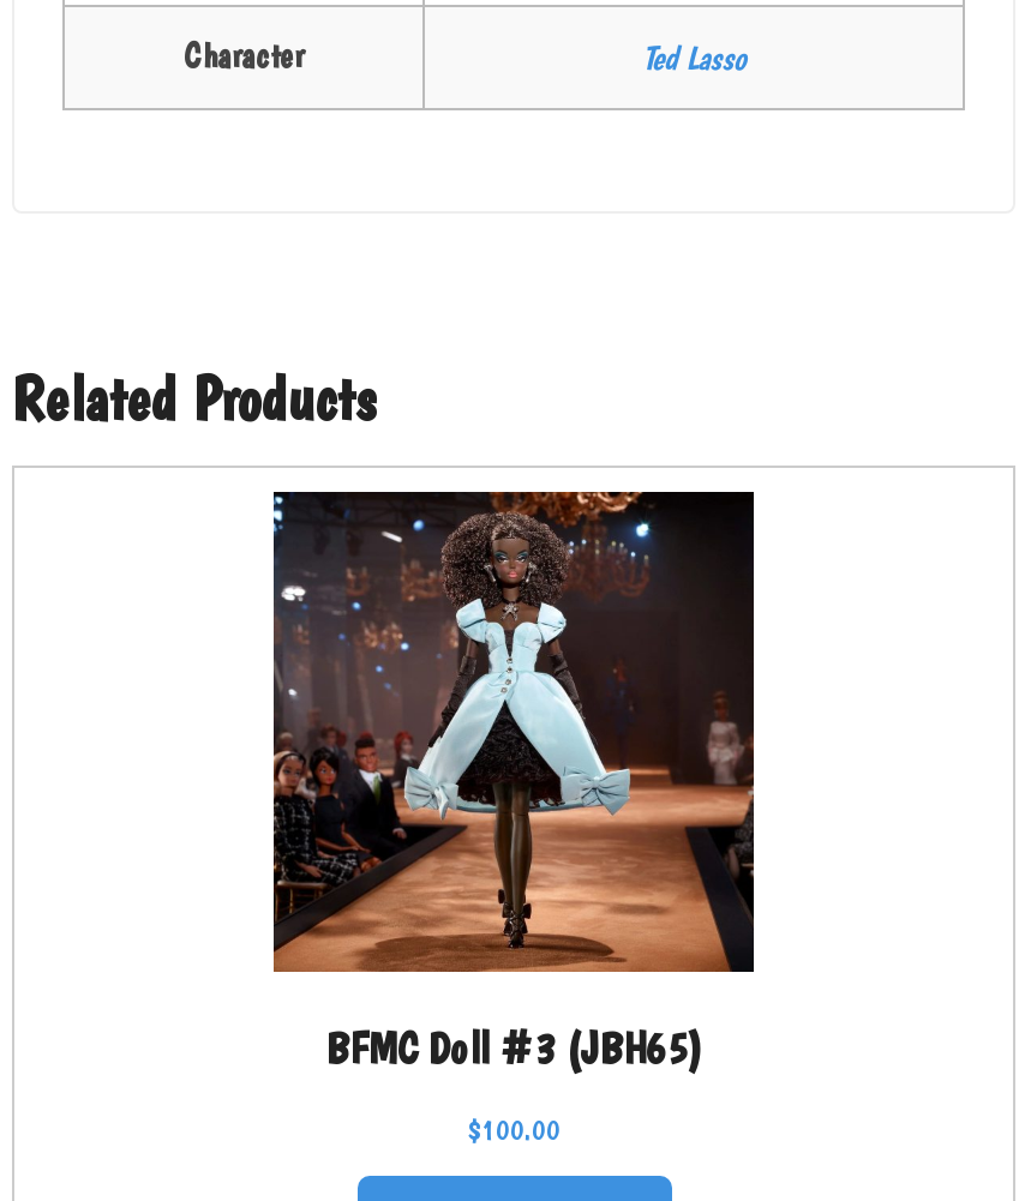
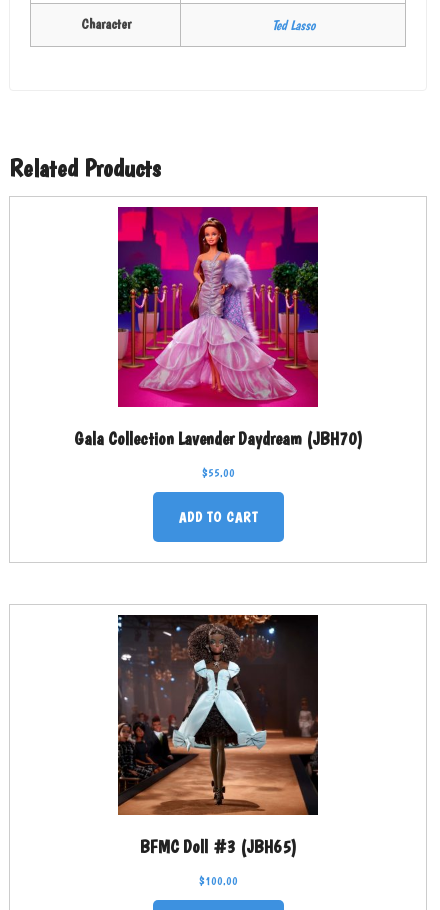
+ [image]
+ Gala Collection Lavender Daydream (JBH70)
+ $55.00
+ ADD TO CART
